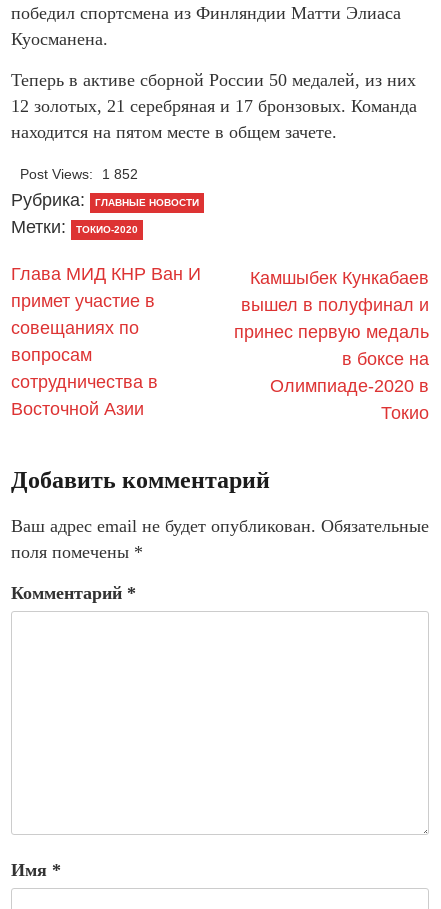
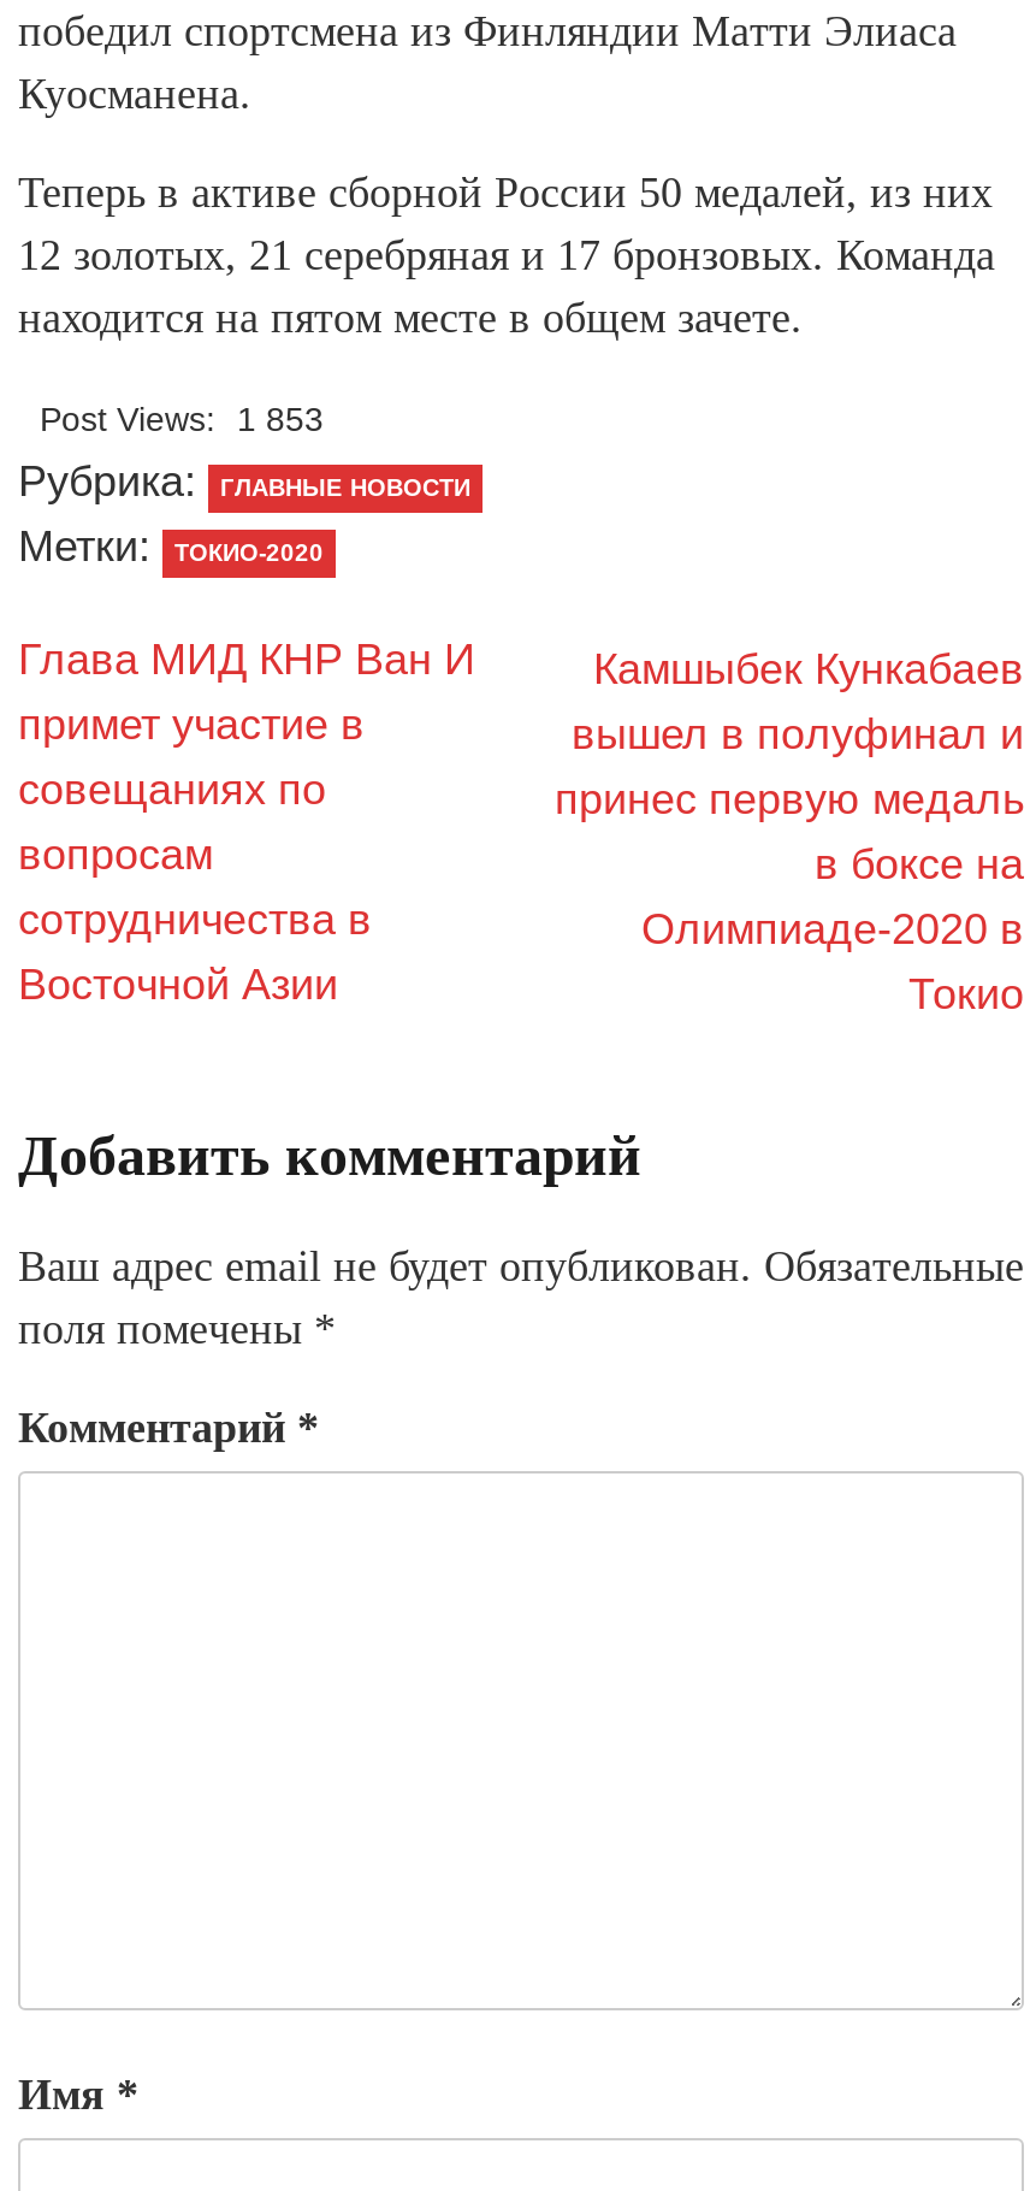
- Post Views: 1 852
+ Post Views: 1 853
